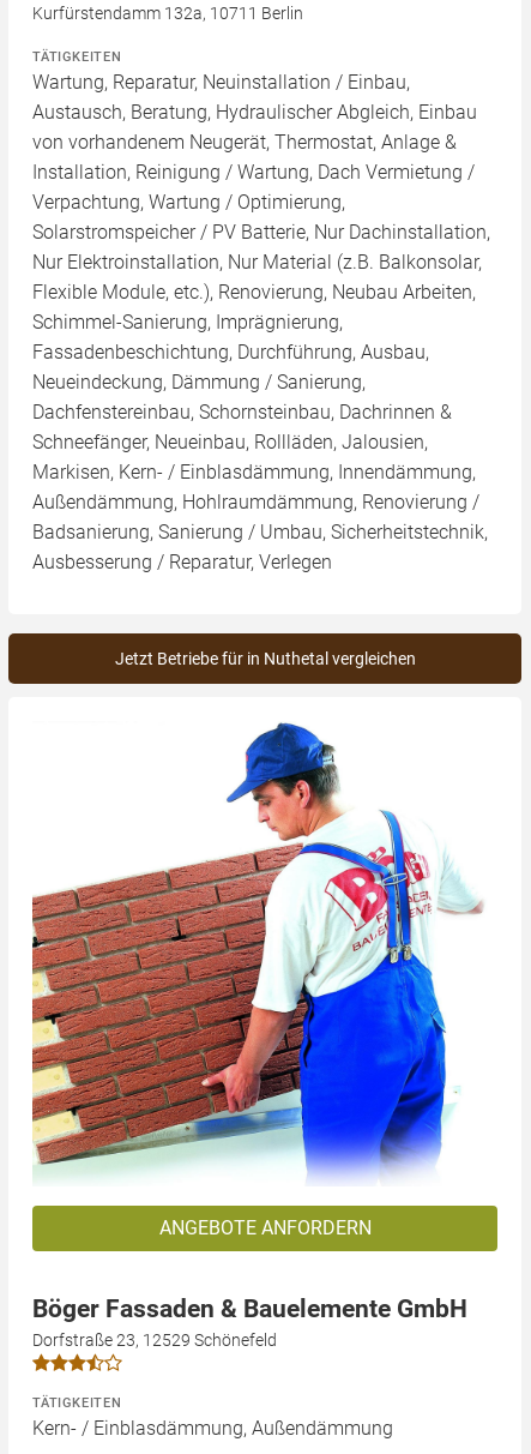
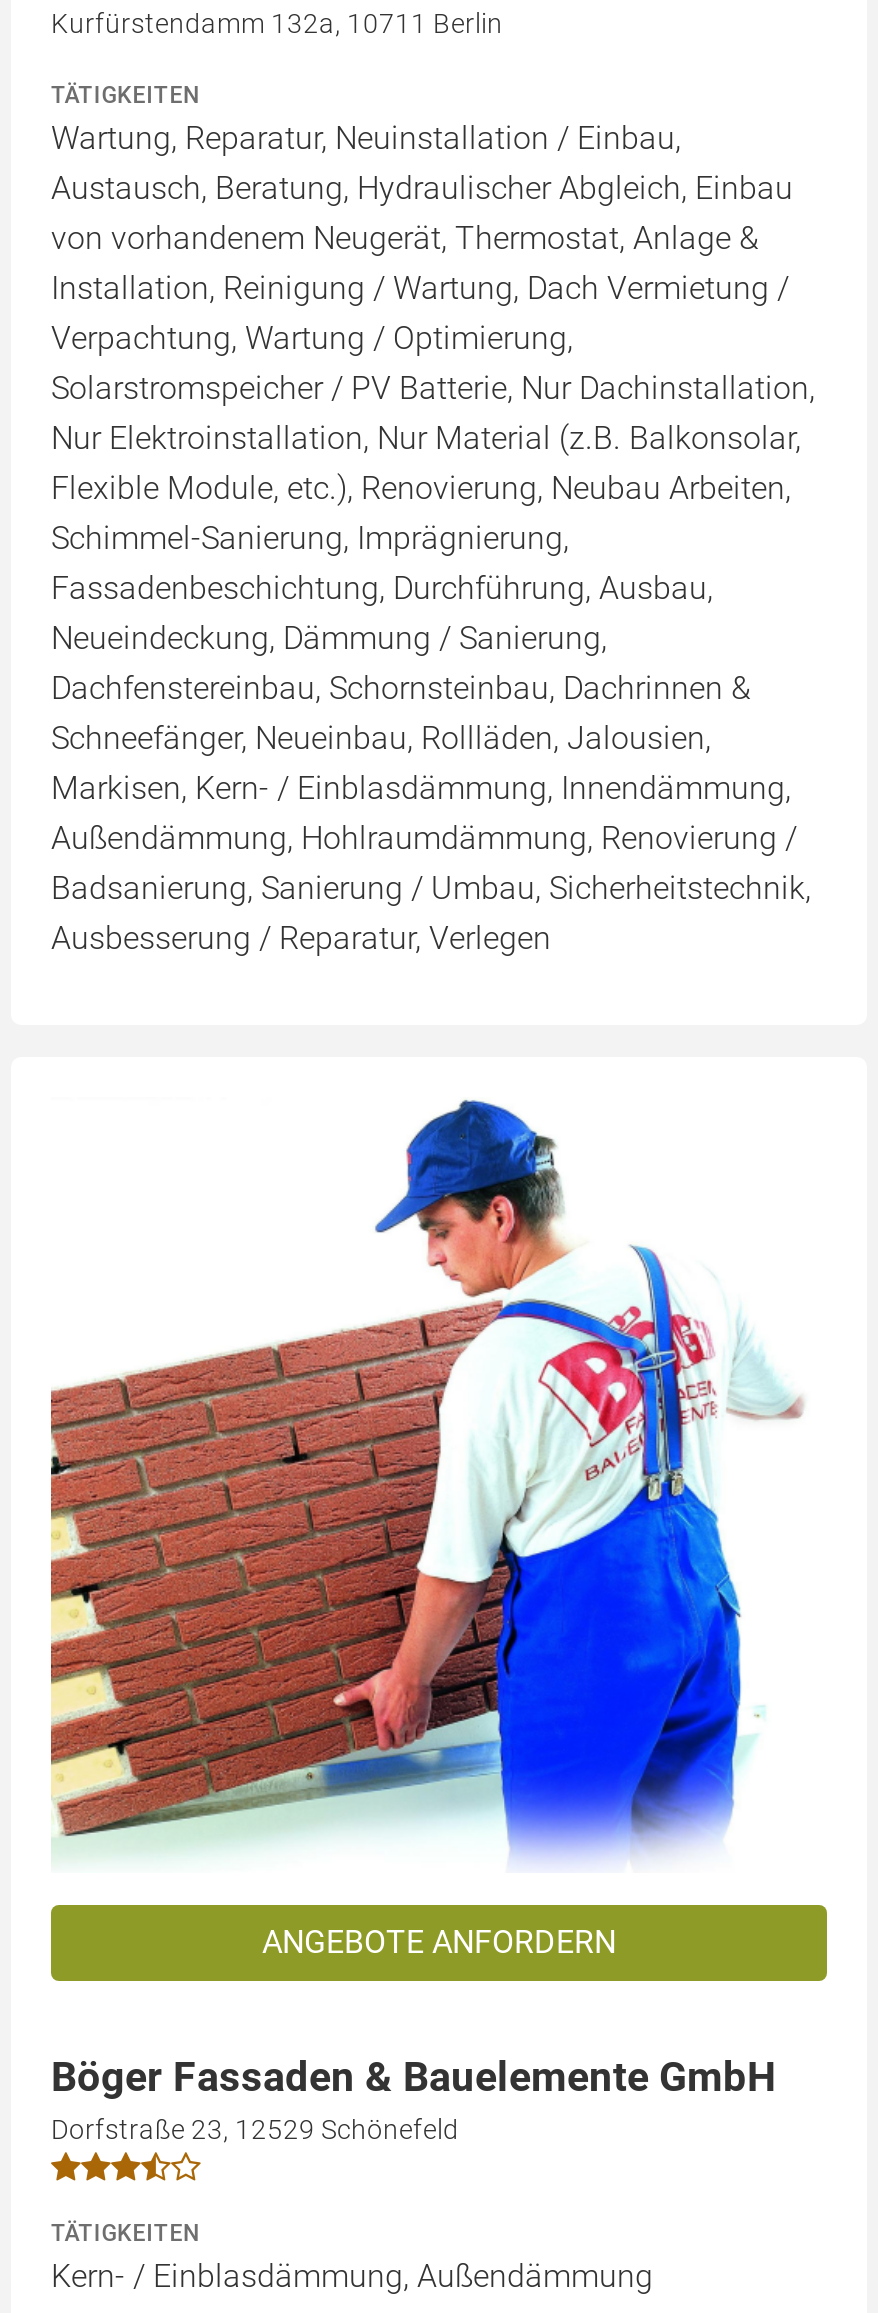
- Jetzt Betriebe für in Nuthetal vergleichen
